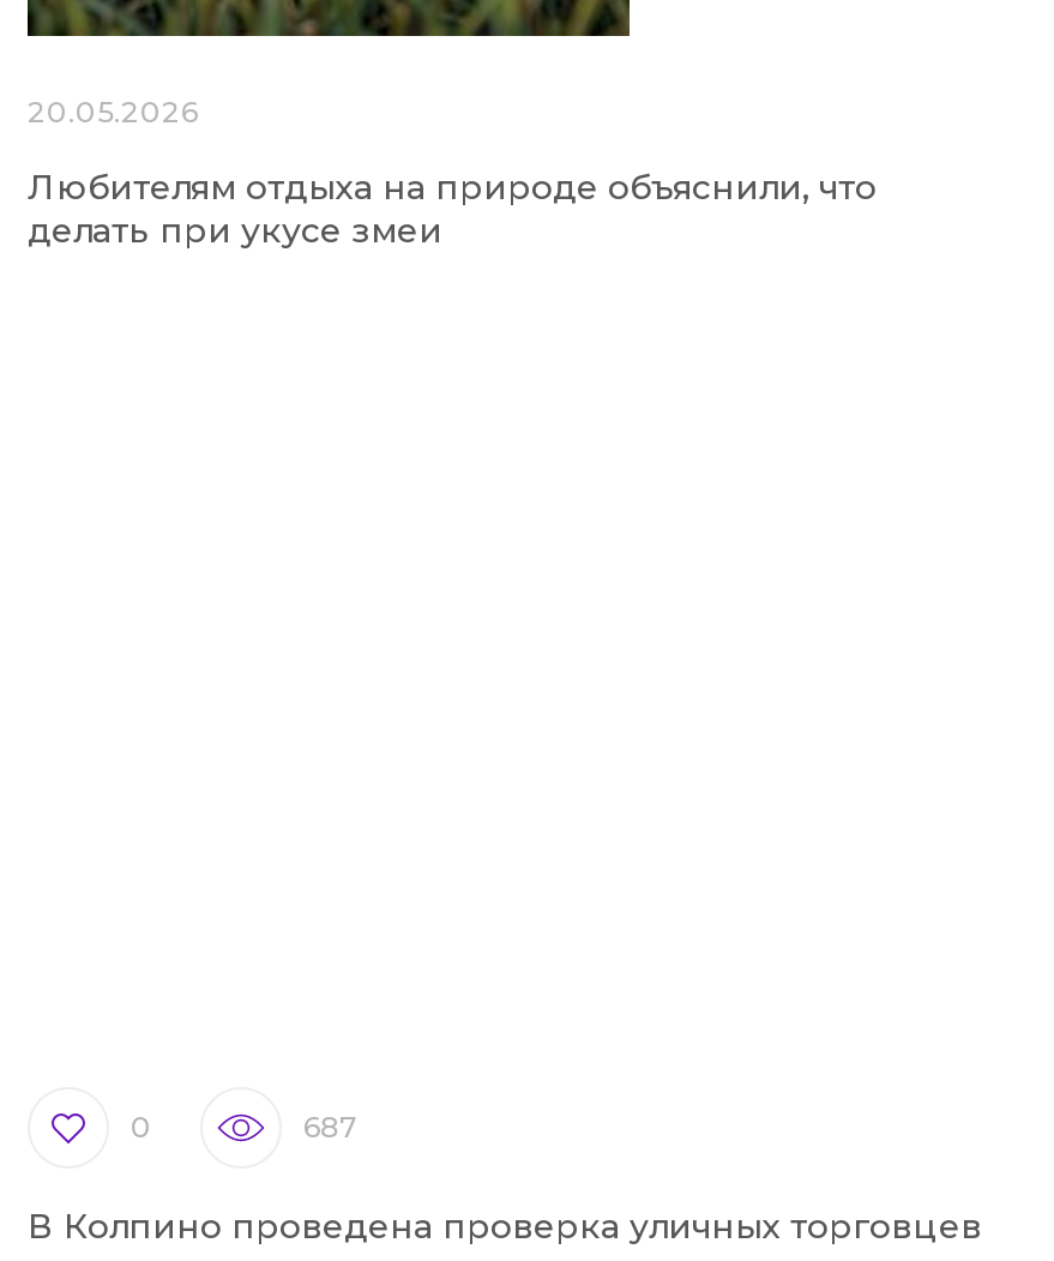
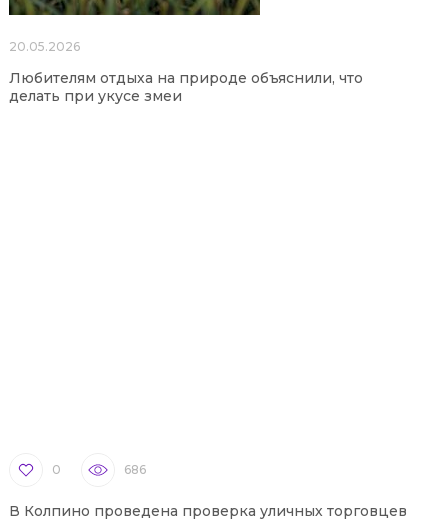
- 687
+ 686
